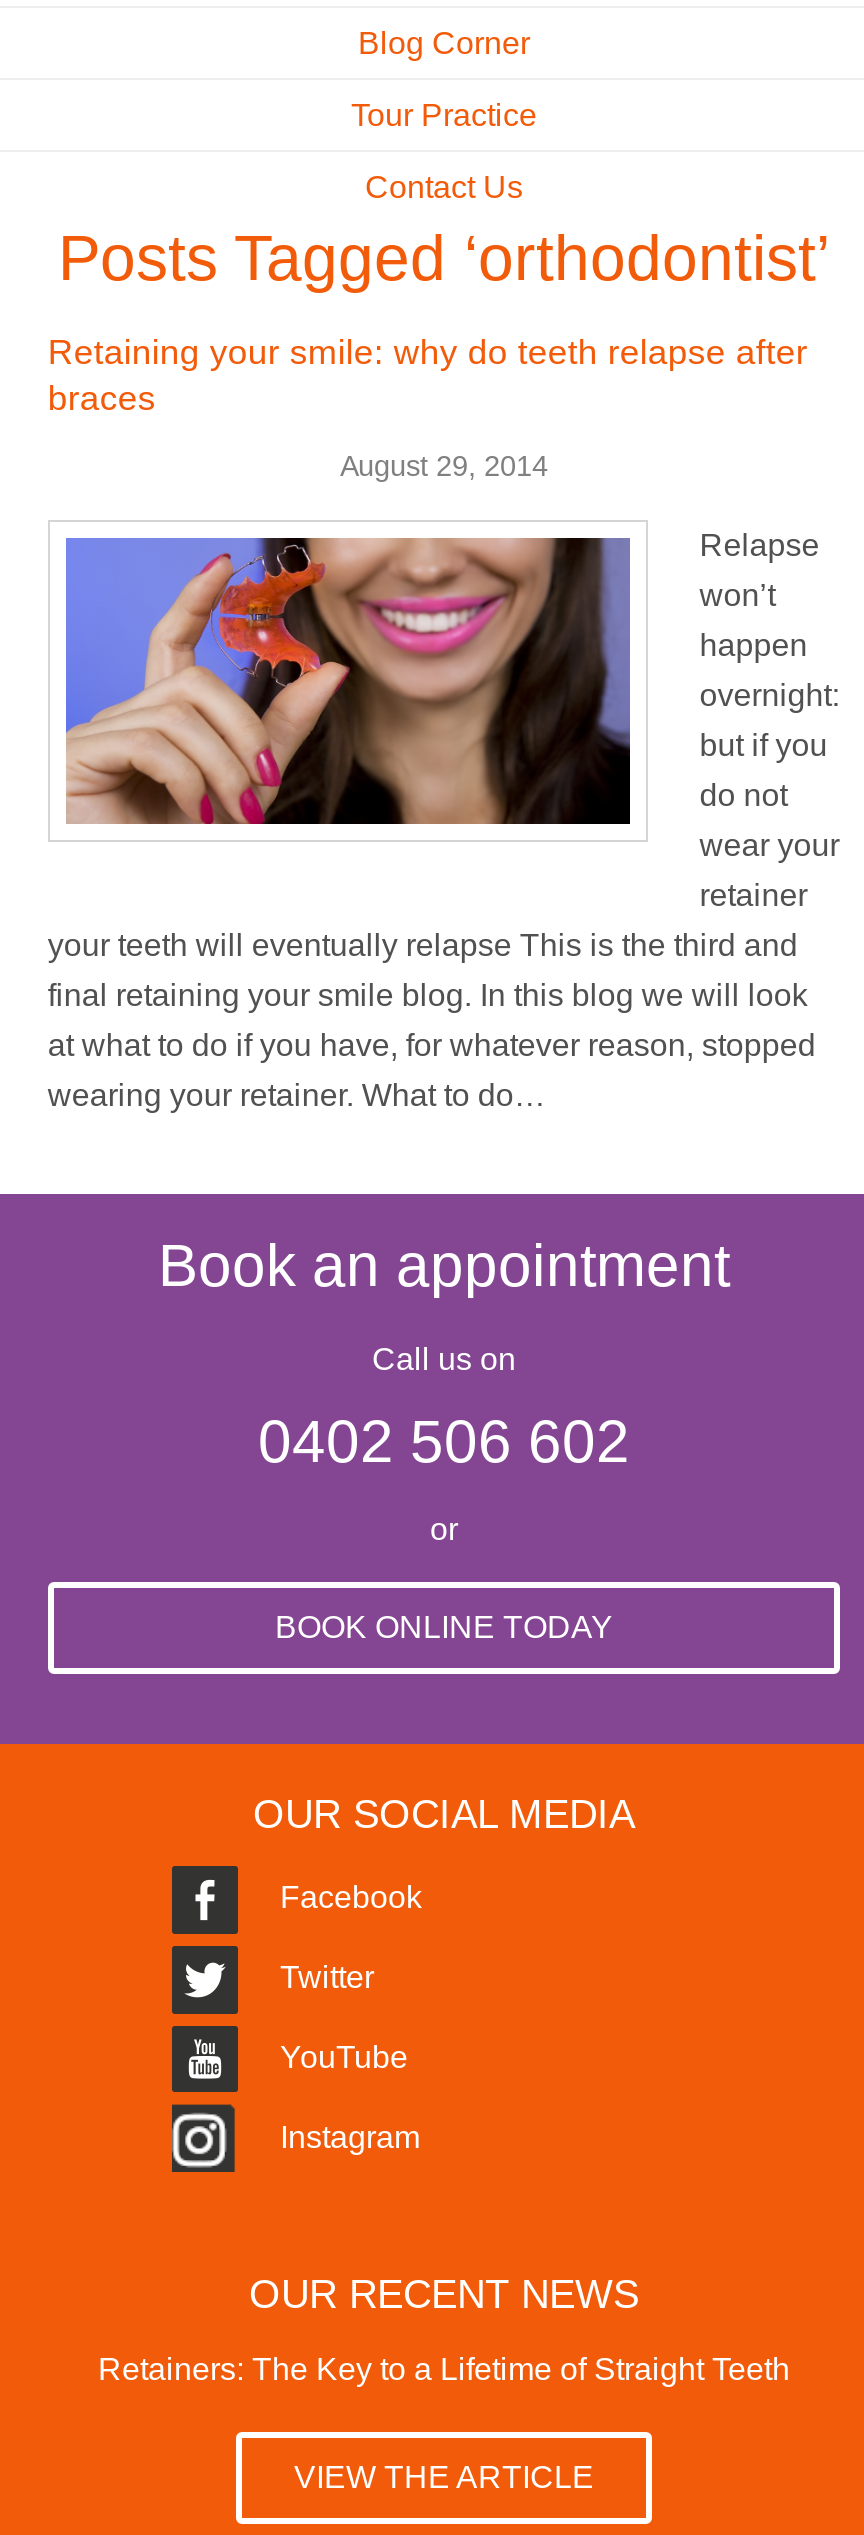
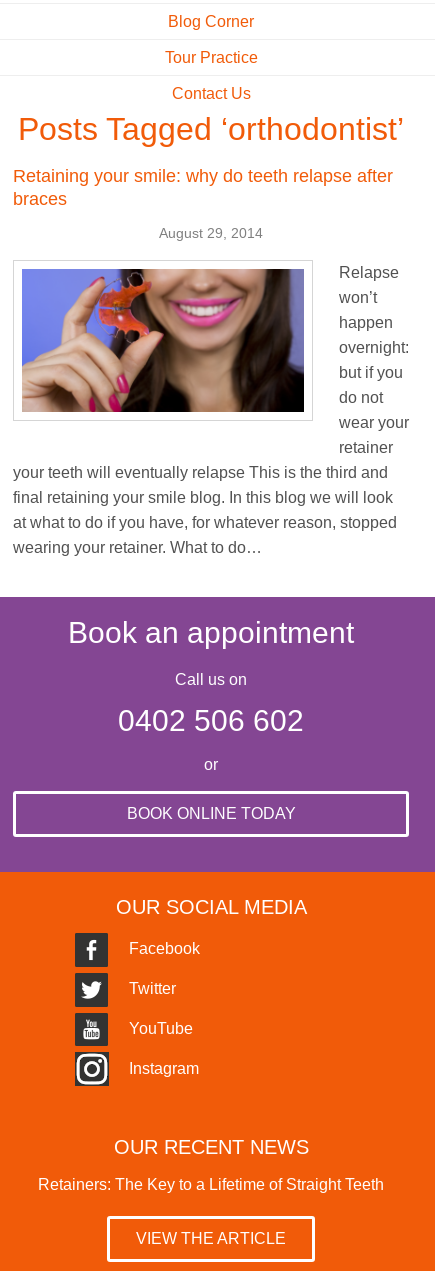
- [image]
+ [image]
